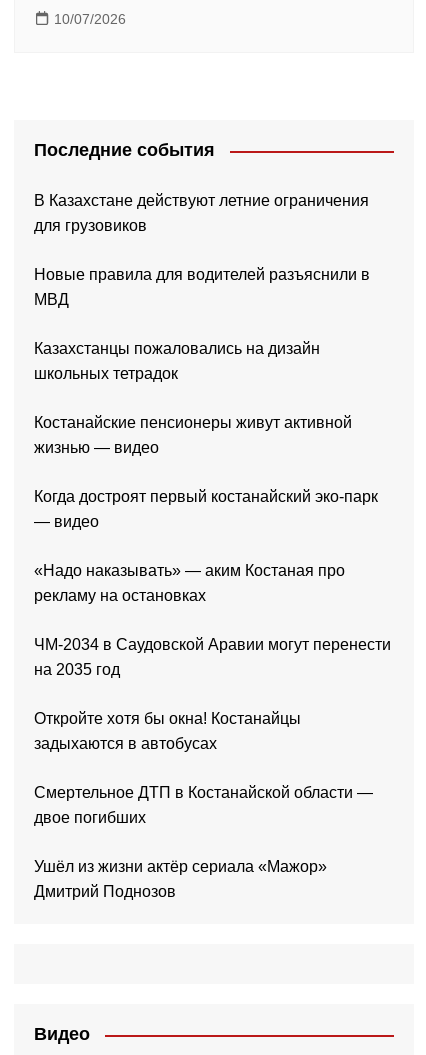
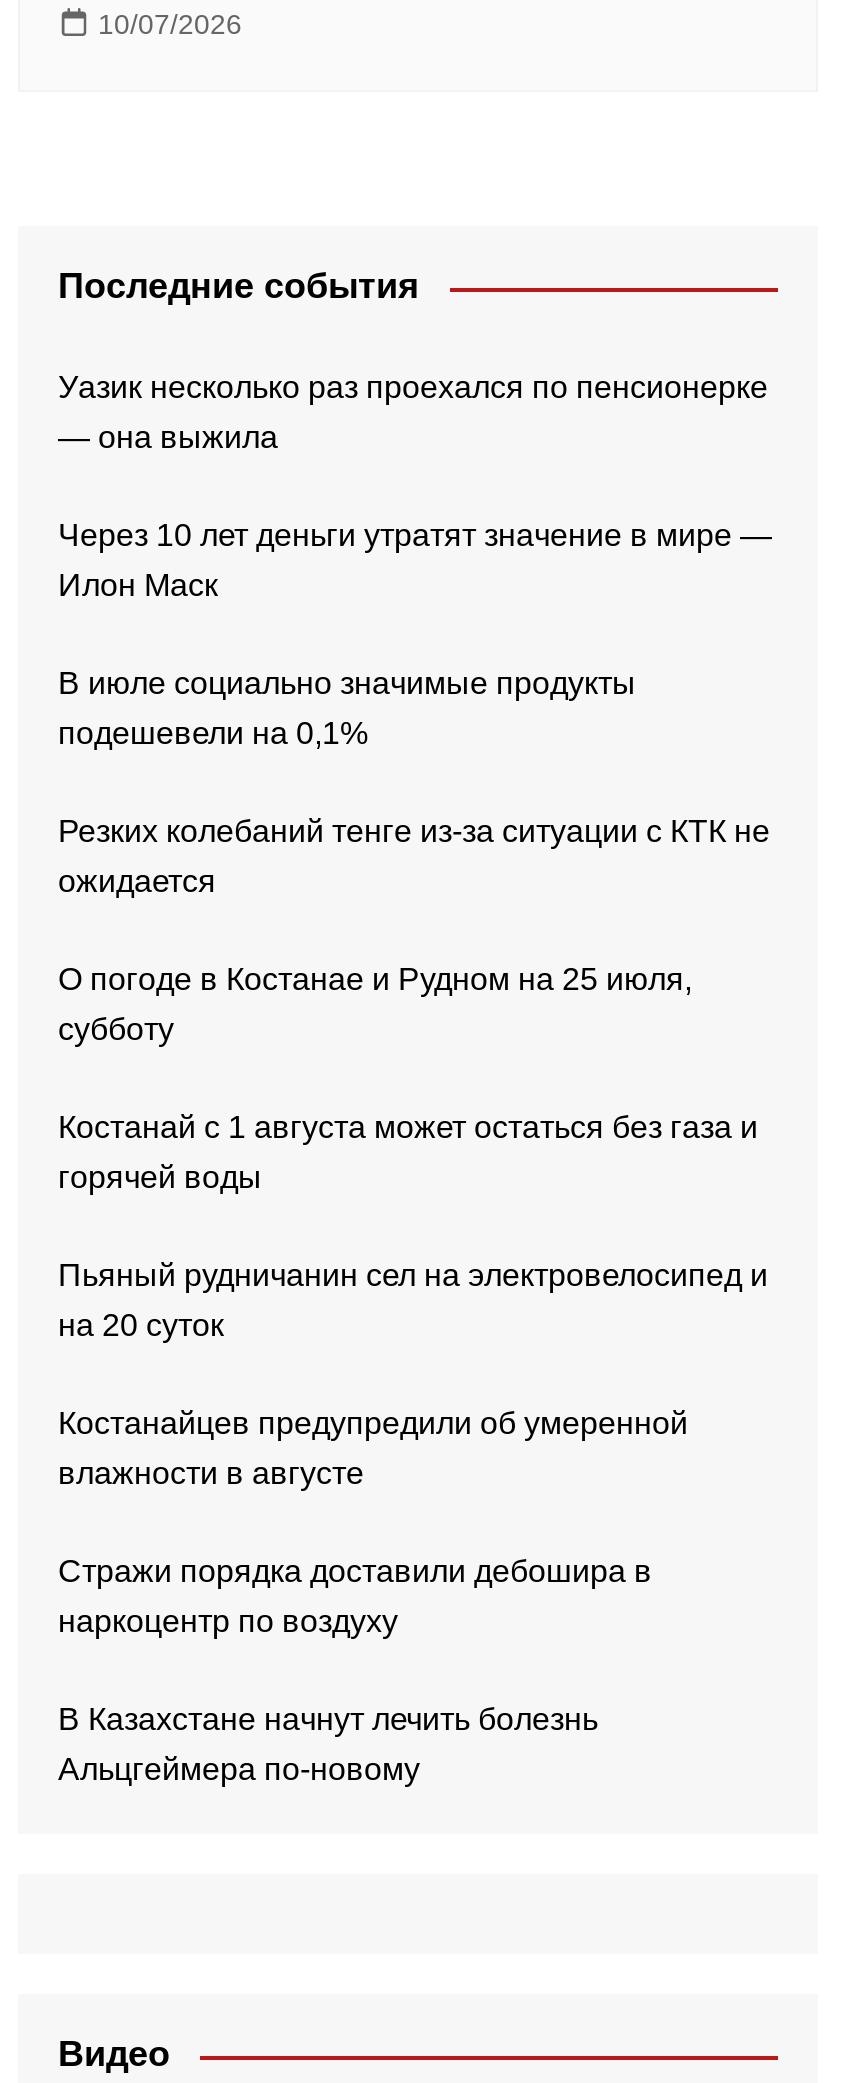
- В Казахстане действуют летние ограничения
+ Уазик несколько раз проехался по пенсионерке

- для грузовиков
+ — она выжила

- Новые правила для водителей разъяснили в
+ Через 10 лет деньги утратят значение в мире —

- МВД
+ Илон Маск

- Казахстанцы пожаловались на дизайн
+ В июле социально значимые продукты

- школьных тетрадок
+ подешевели на 0,1%

- Костанайские пенсионеры живут активной
+ Резких колебаний тенге из-за ситуации с КТК не

- жизнью — видео
+ ожидается

- Когда достроят первый костанайский эко-парк
+ О погоде в Костанае и Рудном на 25 июля,

- — видео
+ субботу

- «Надо наказывать» — аким Костаная про
+ Костанай с 1 августа может остаться без газа и

- рекламу на остановках
+ горячей воды

- ЧМ-2034 в Саудовской Аравии могут перенести
+ Пьяный рудничанин сел на электровелосипед и

- на 2035 год
+ на 20 суток

- Откройте хотя бы окна! Костанайцы
+ Костанайцев предупредили об умеренной

- задыхаются в автобусах
+ влажности в августе

- Смертельное ДТП в Костанайской области —
+ Стражи порядка доставили дебошира в

- двое погибших
+ наркоцентр по воздуху

- Ушёл из жизни актёр сериала «Мажор»
+ В Казахстане начнут лечить болезнь

- Дмитрий Поднозов
+ Альцгеймера по-новому
